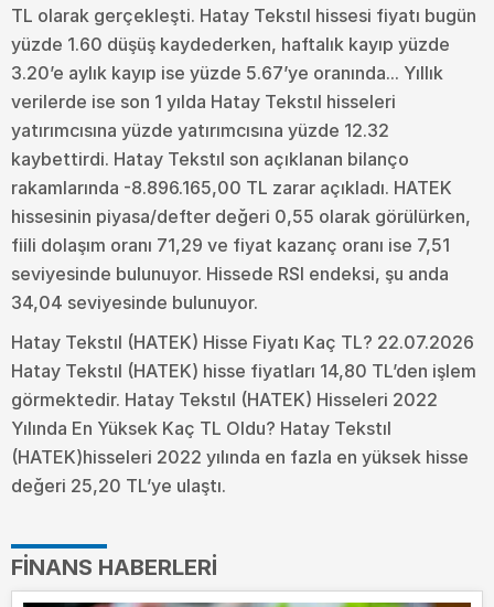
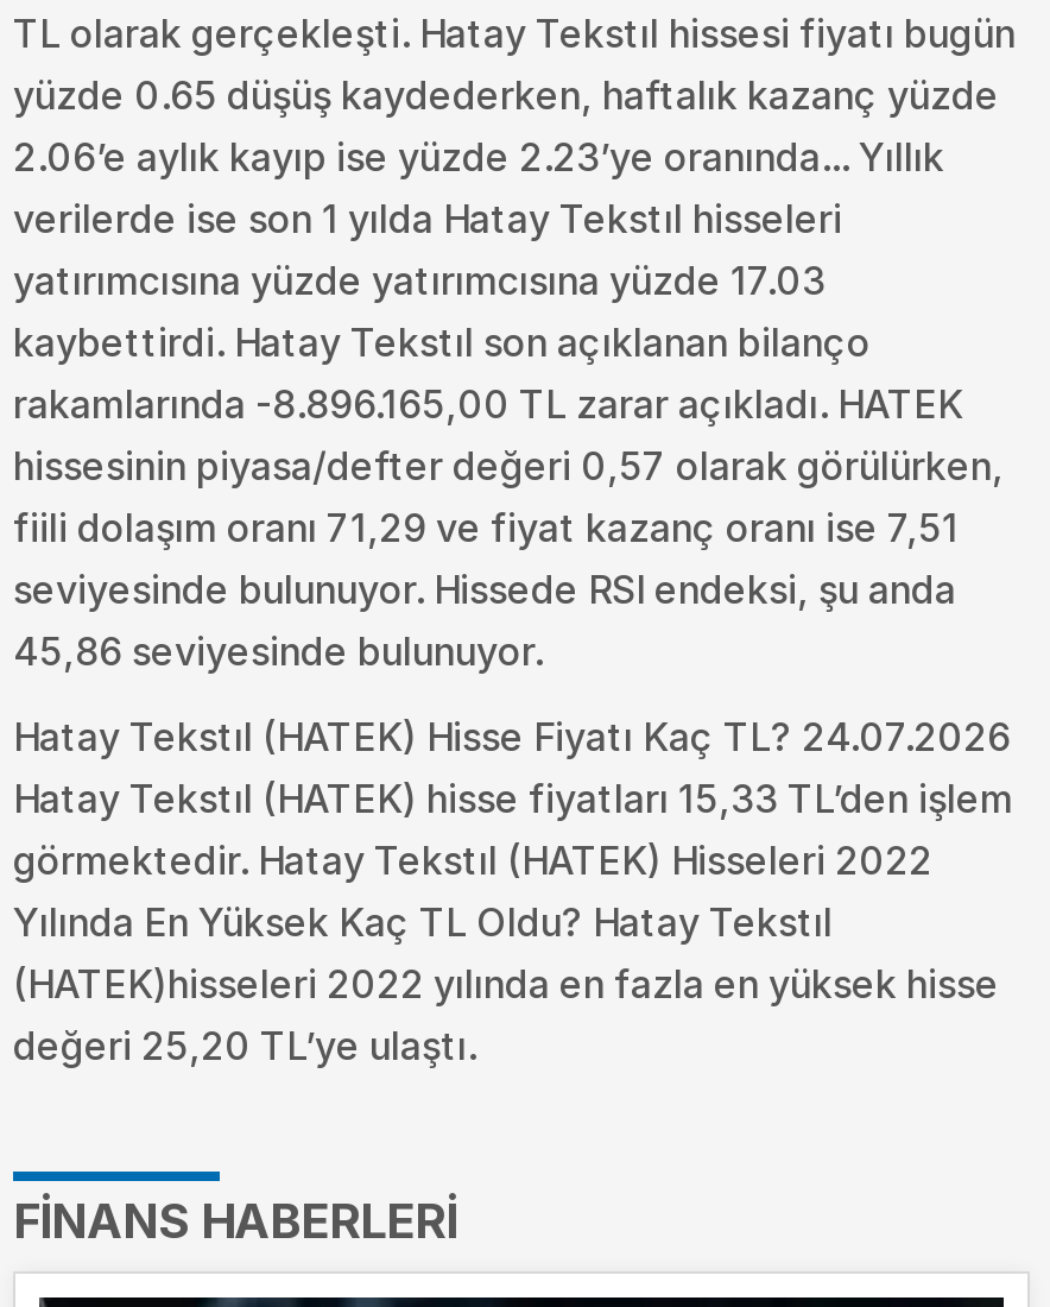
- yüzde 1.60 düşüş kaydederken, haftalık kayıp yüzde
+ yüzde 0.65 düşüş kaydederken, haftalık kazanç yüzde

- 3.20’e aylık kayıp ise yüzde 5.67’ye oranında... Yıllık
+ 2.06’e aylık kayıp ise yüzde 2.23’ye oranında... Yıllık

- yatırımcısına yüzde yatırımcısına yüzde 12.32
+ yatırımcısına yüzde yatırımcısına yüzde 17.03

- hissesinin piyasa/defter değeri 0,55 olarak görülürken,
+ hissesinin piyasa/defter değeri 0,57 olarak görülürken,

- 34,04 seviyesinde bulunuyor.
+ 45,86 seviyesinde bulunuyor.

- Hatay Tekstıl (HATEK) Hisse Fiyatı Kaç TL? 22.07.2026
+ Hatay Tekstıl (HATEK) Hisse Fiyatı Kaç TL? 24.07.2026

- Hatay Tekstıl (HATEK) hisse fiyatları 14,80 TL’den işlem
+ Hatay Tekstıl (HATEK) hisse fiyatları 15,33 TL’den işlem
